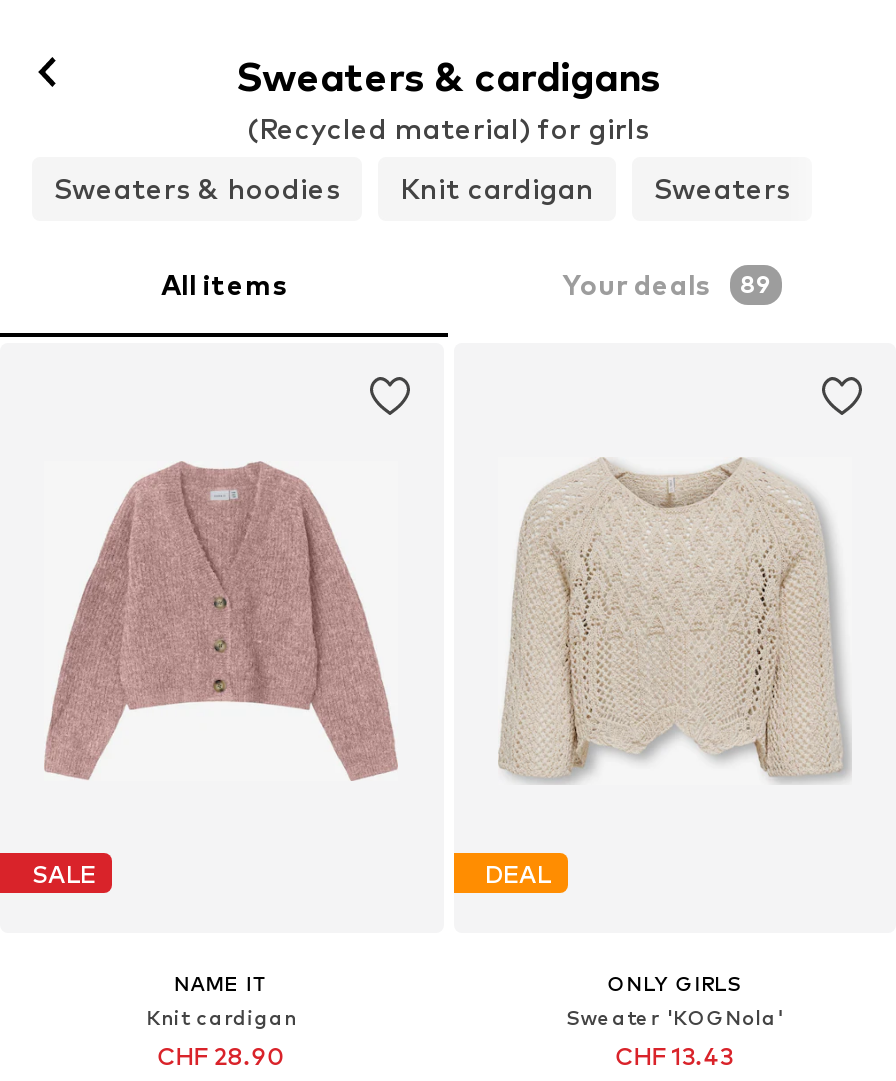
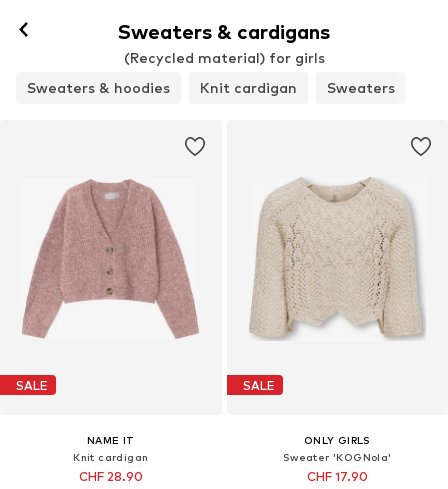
- All items
- Your deals
- 89

- DEAL
+ SALE

- CHF 13.43
+ CHF 17.90
